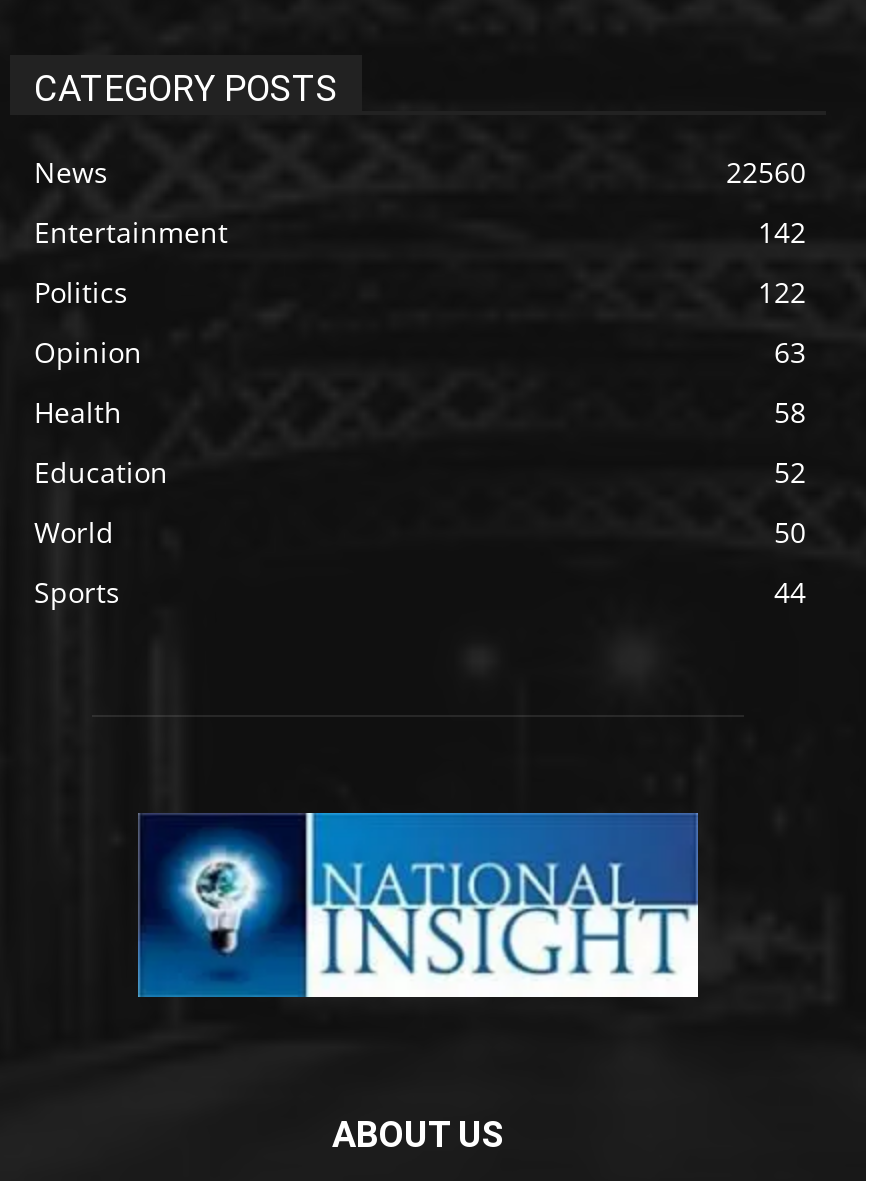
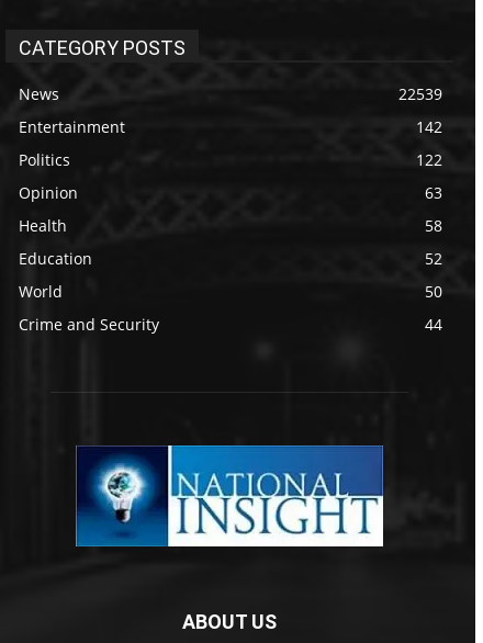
- 22560
+ 22539

- Sports
+ Crime and Security
